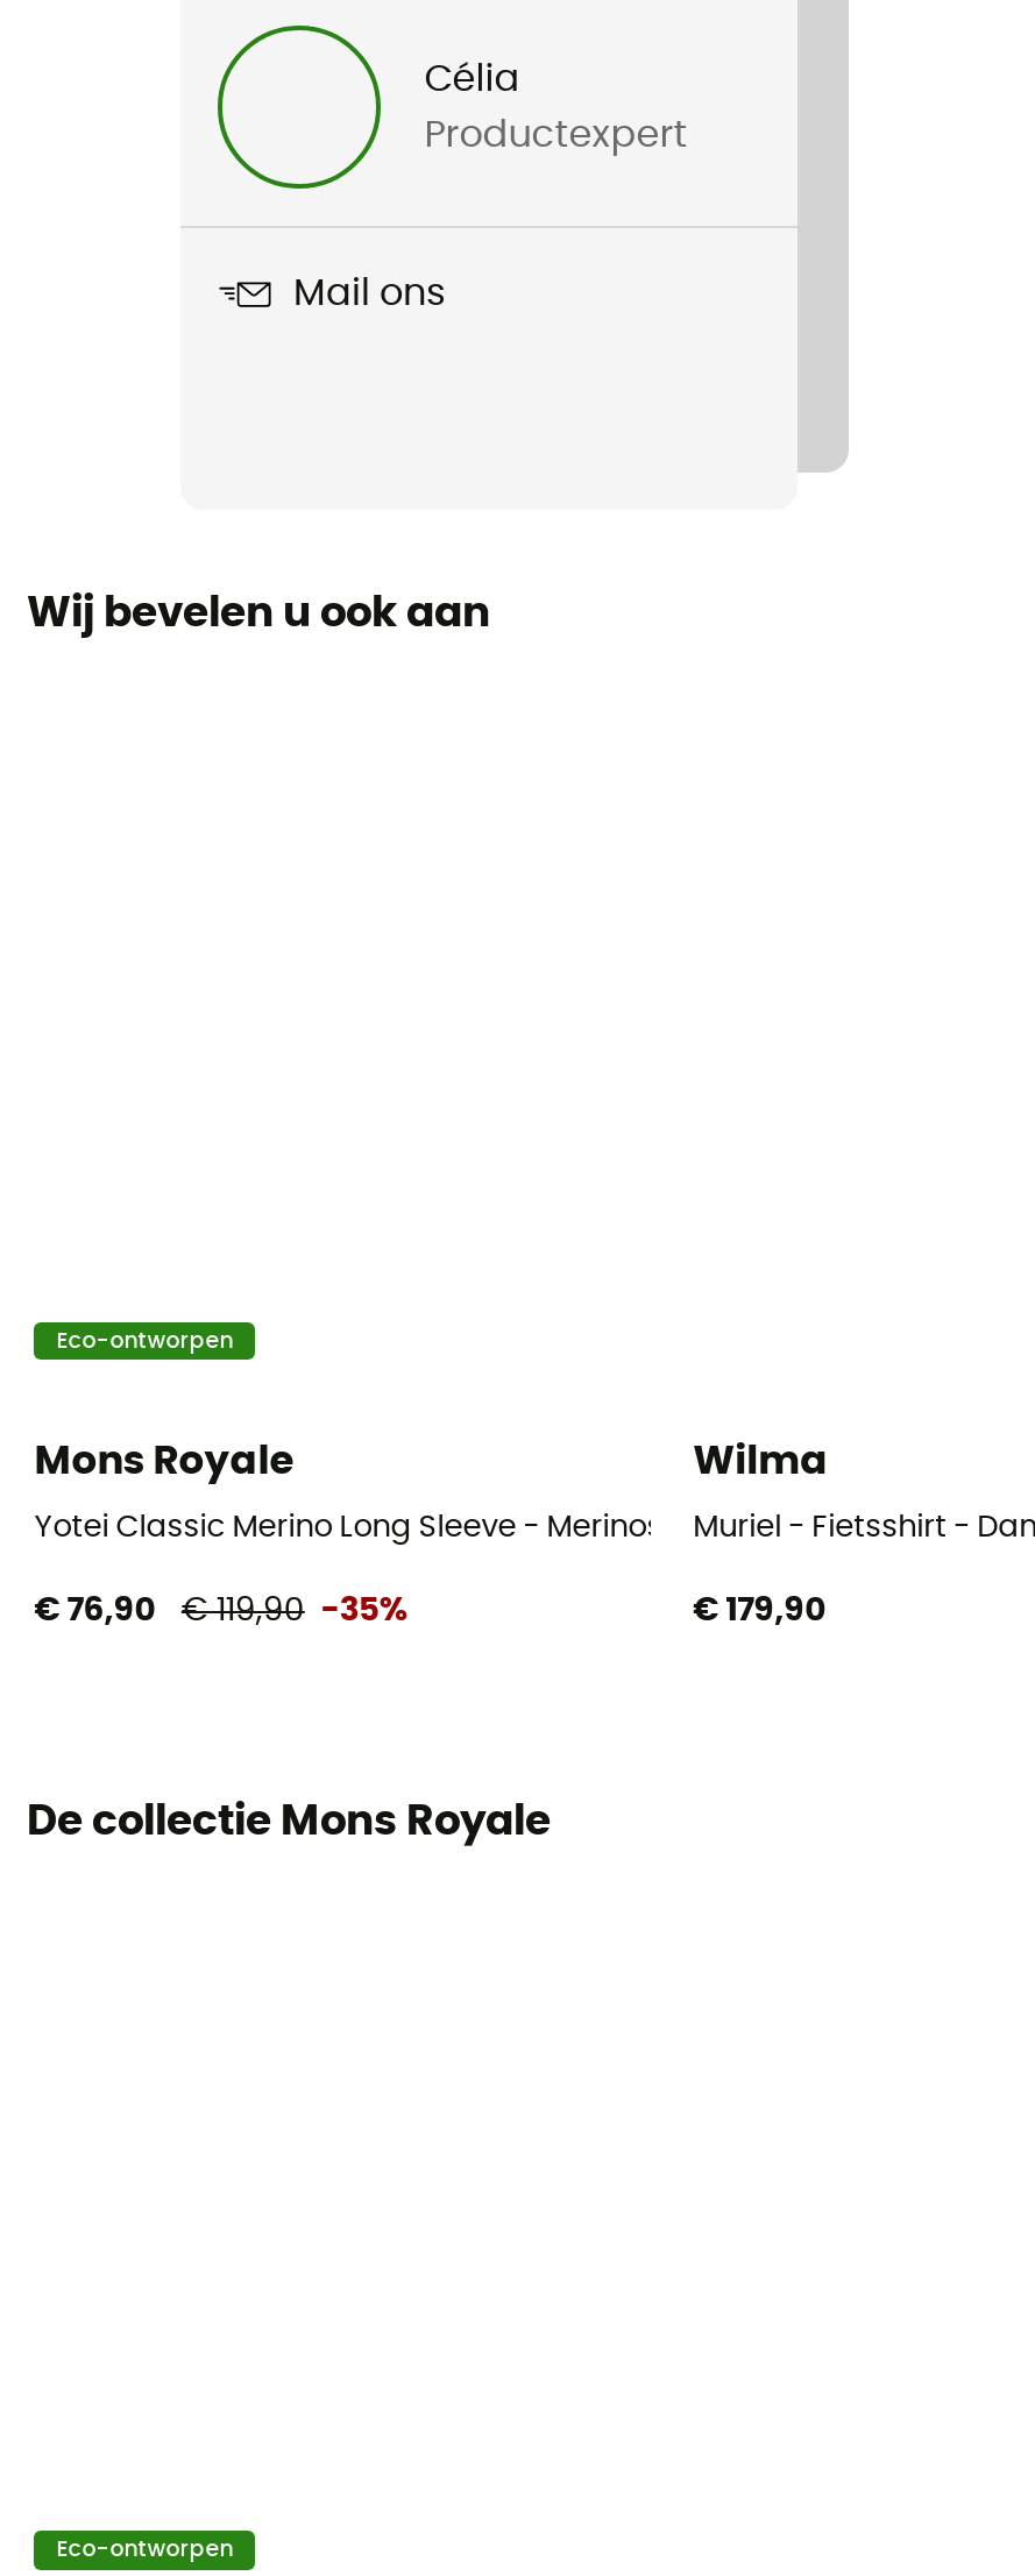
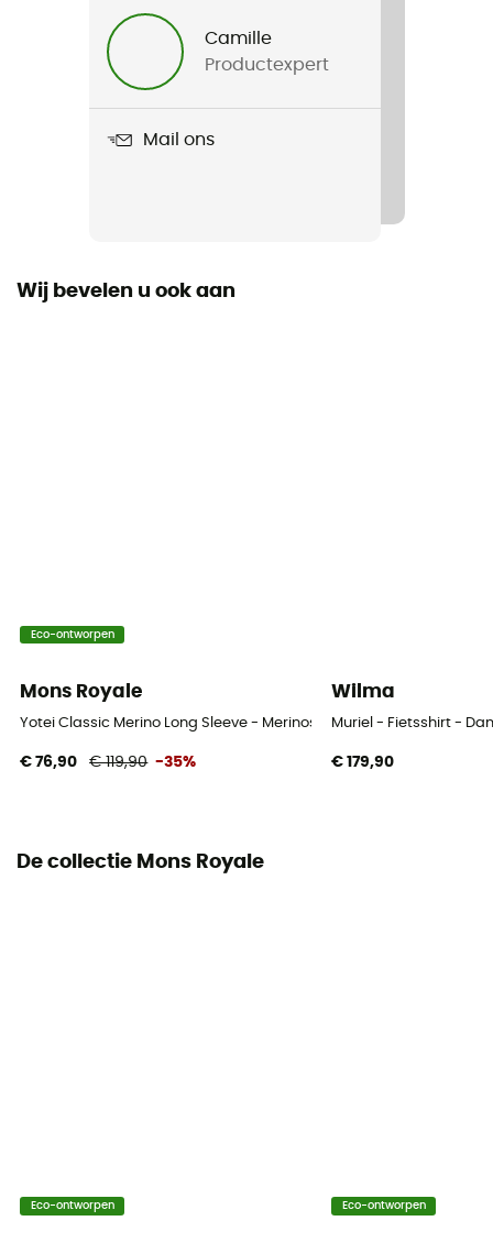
- Célia
+ Camille

+ Eco-ontworpen
